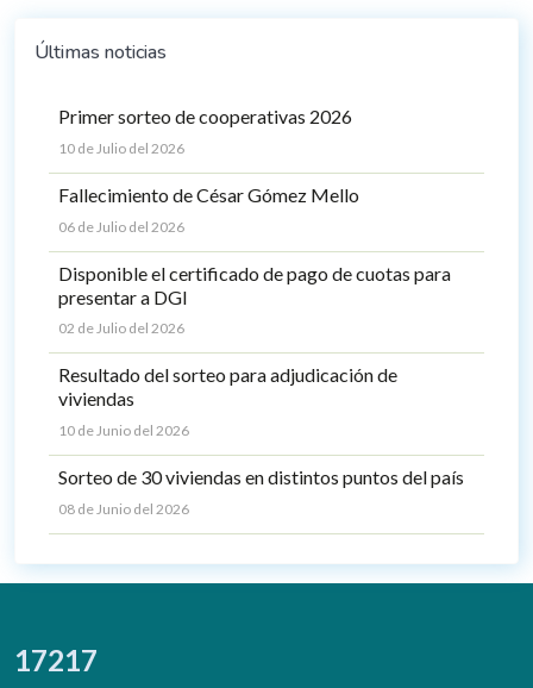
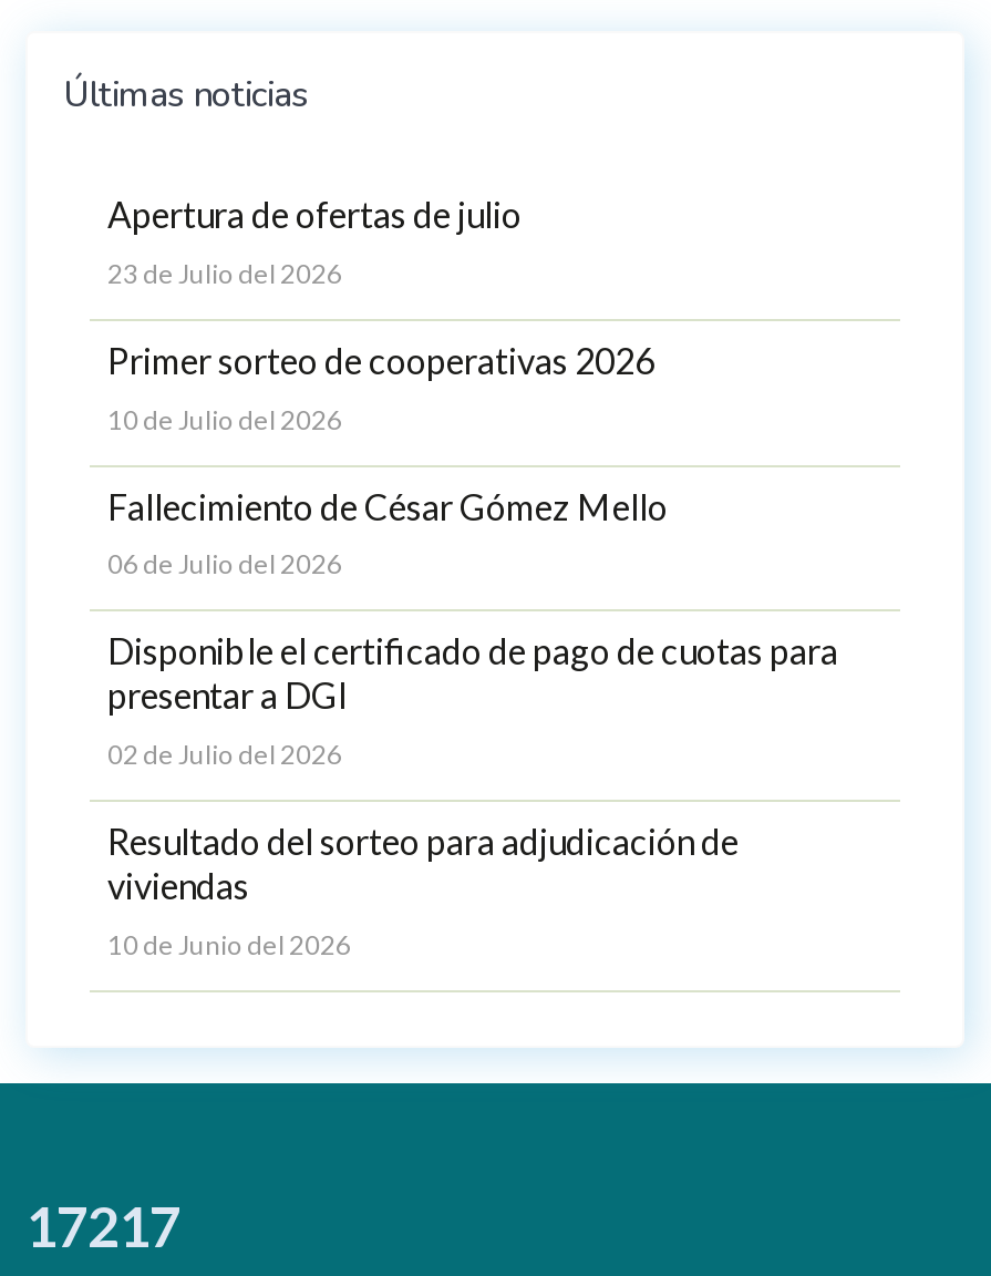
+ Apertura de ofertas de julio
+ 23 de Julio del 2026

moved down: Primer sorteo de cooperativas 2026 | 10 de Julio del 2026 | Fallecimiento de César Gómez Mello | ... | viviendas | 10 de Junio del 2026

- Sorteo de 30 viviendas en distintos puntos del país
- 08 de Junio del 2026
